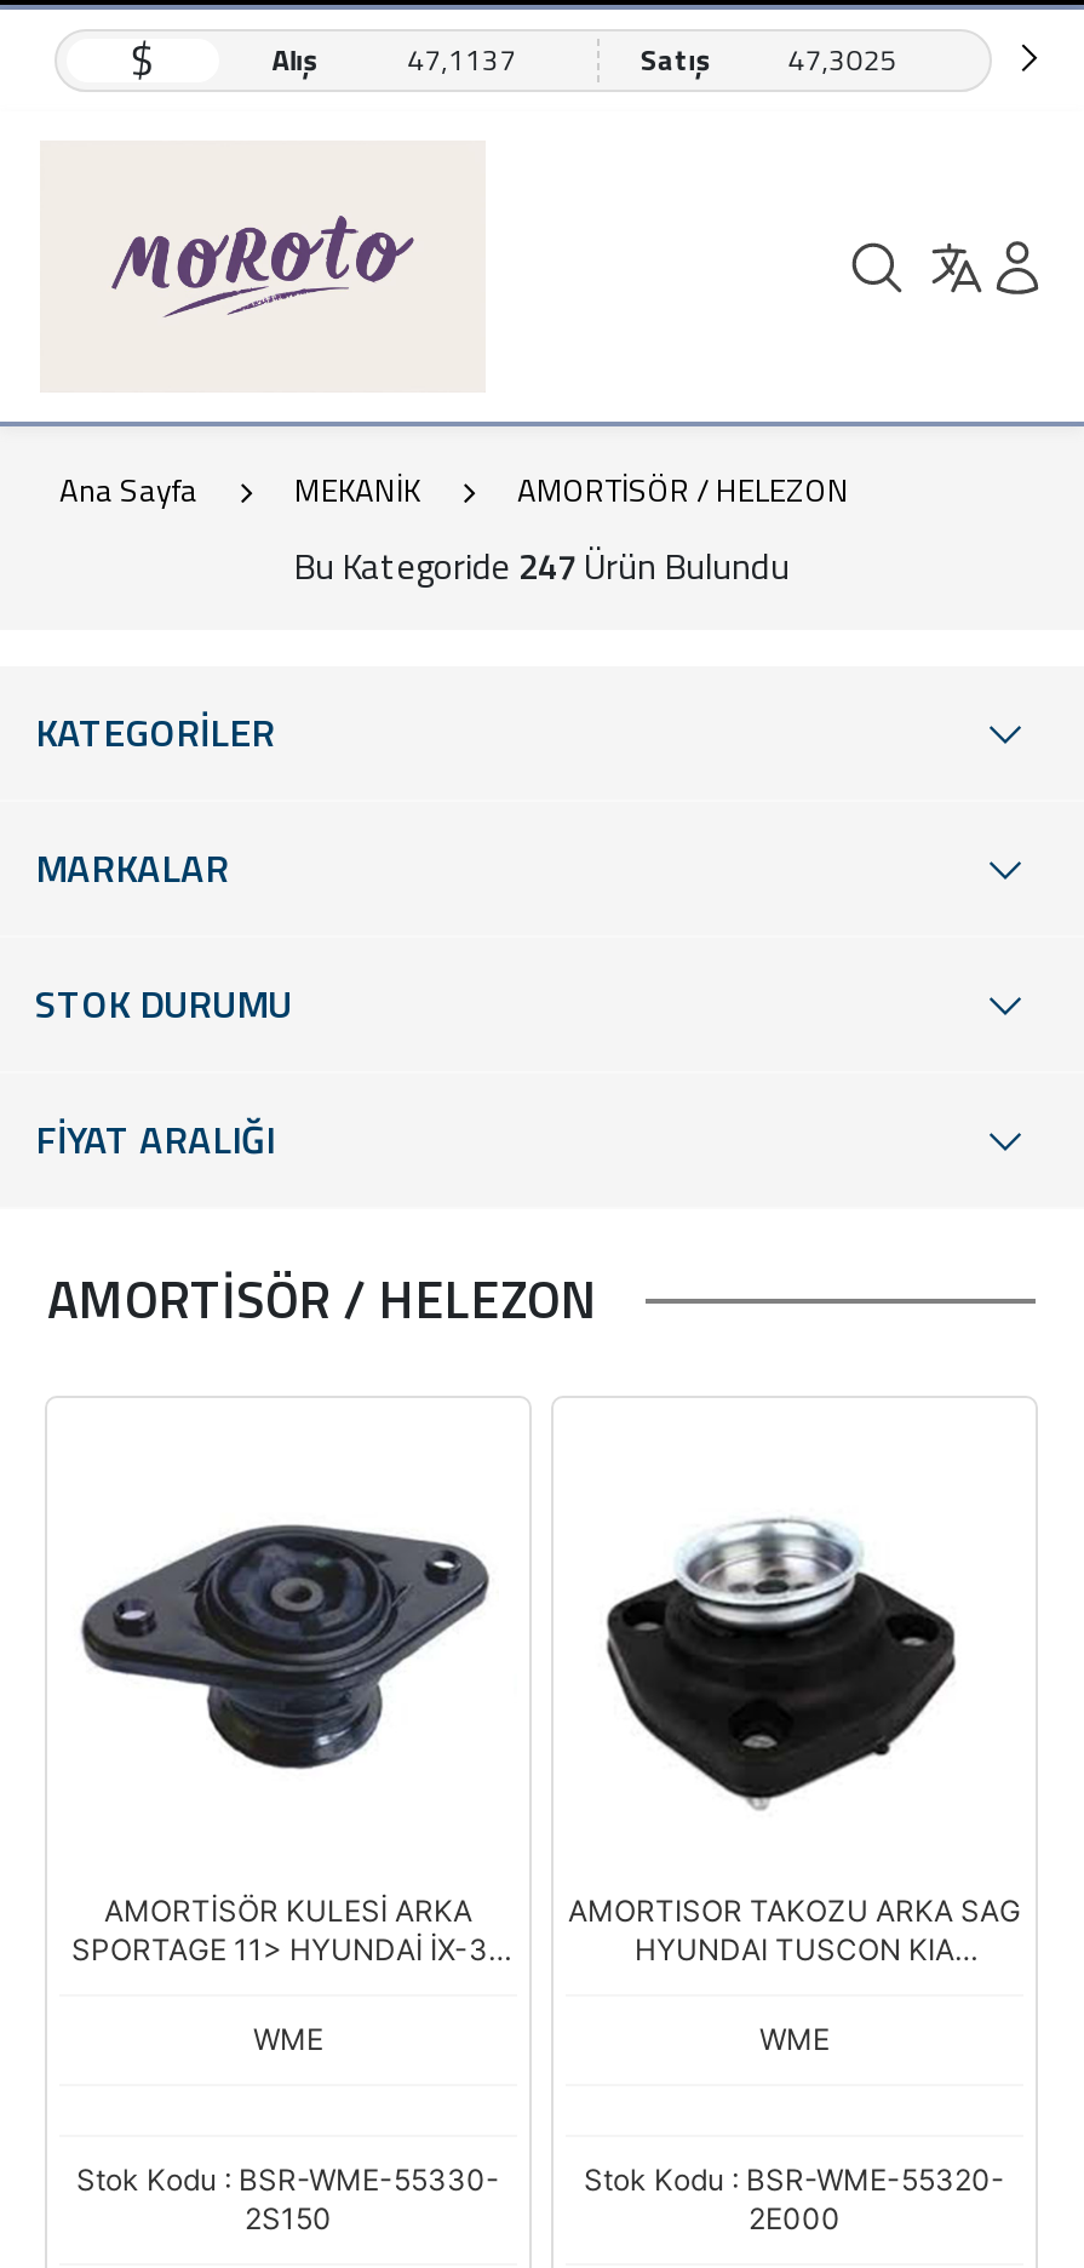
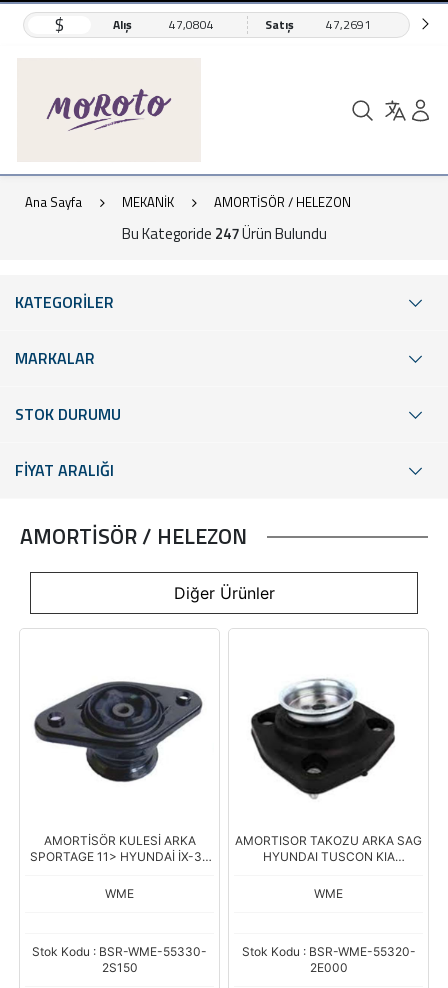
- 47,1137
+ 47,0804

- Satış 47,3025
+ Satış 47,2691

+ Diğer Ürünler
